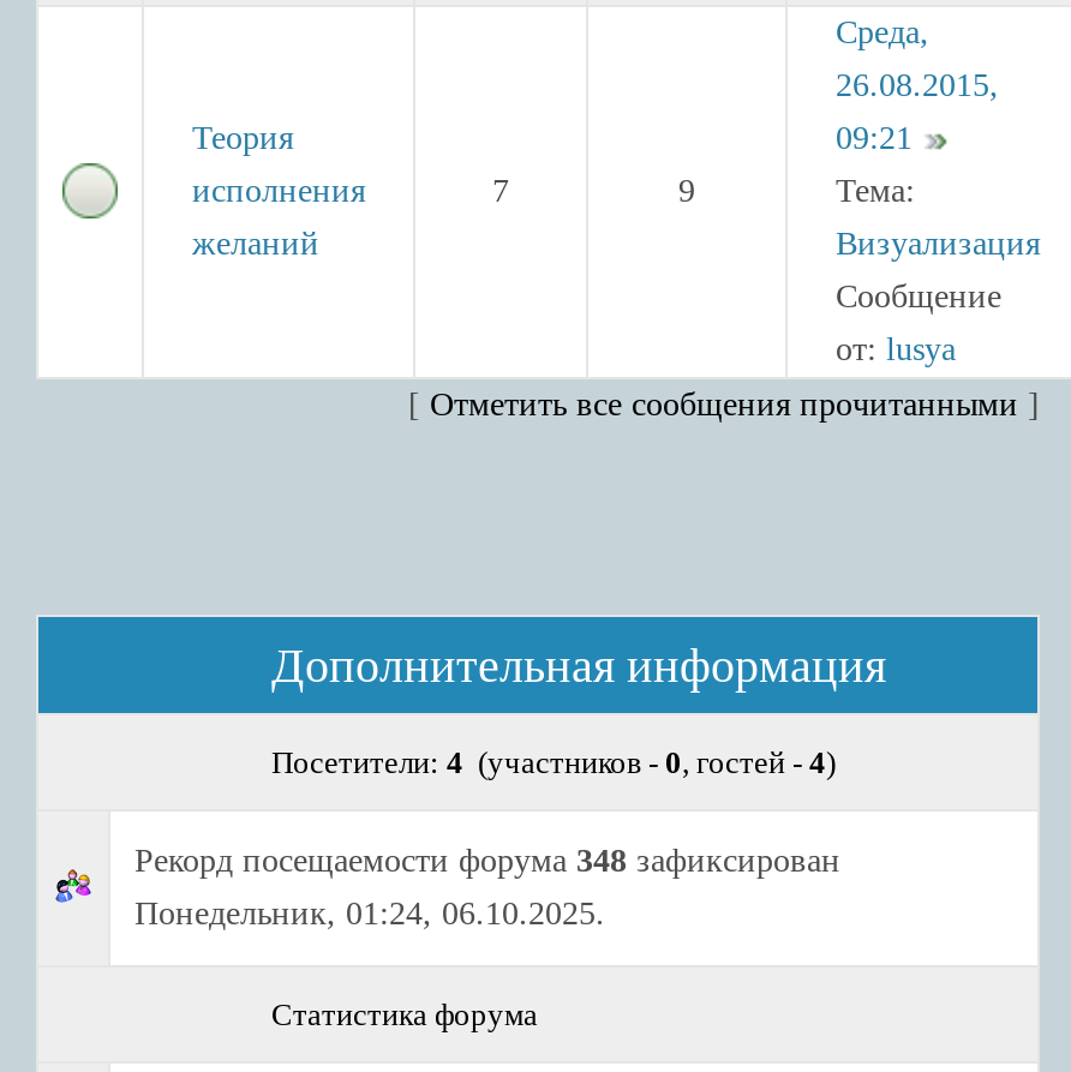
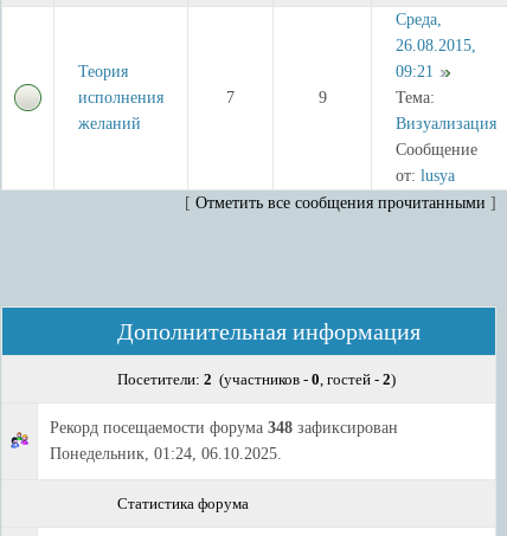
- Посетители: 4 (участников - 0, гостей - 4)
+ Посетители: 2 (участников - 0, гостей - 2)
